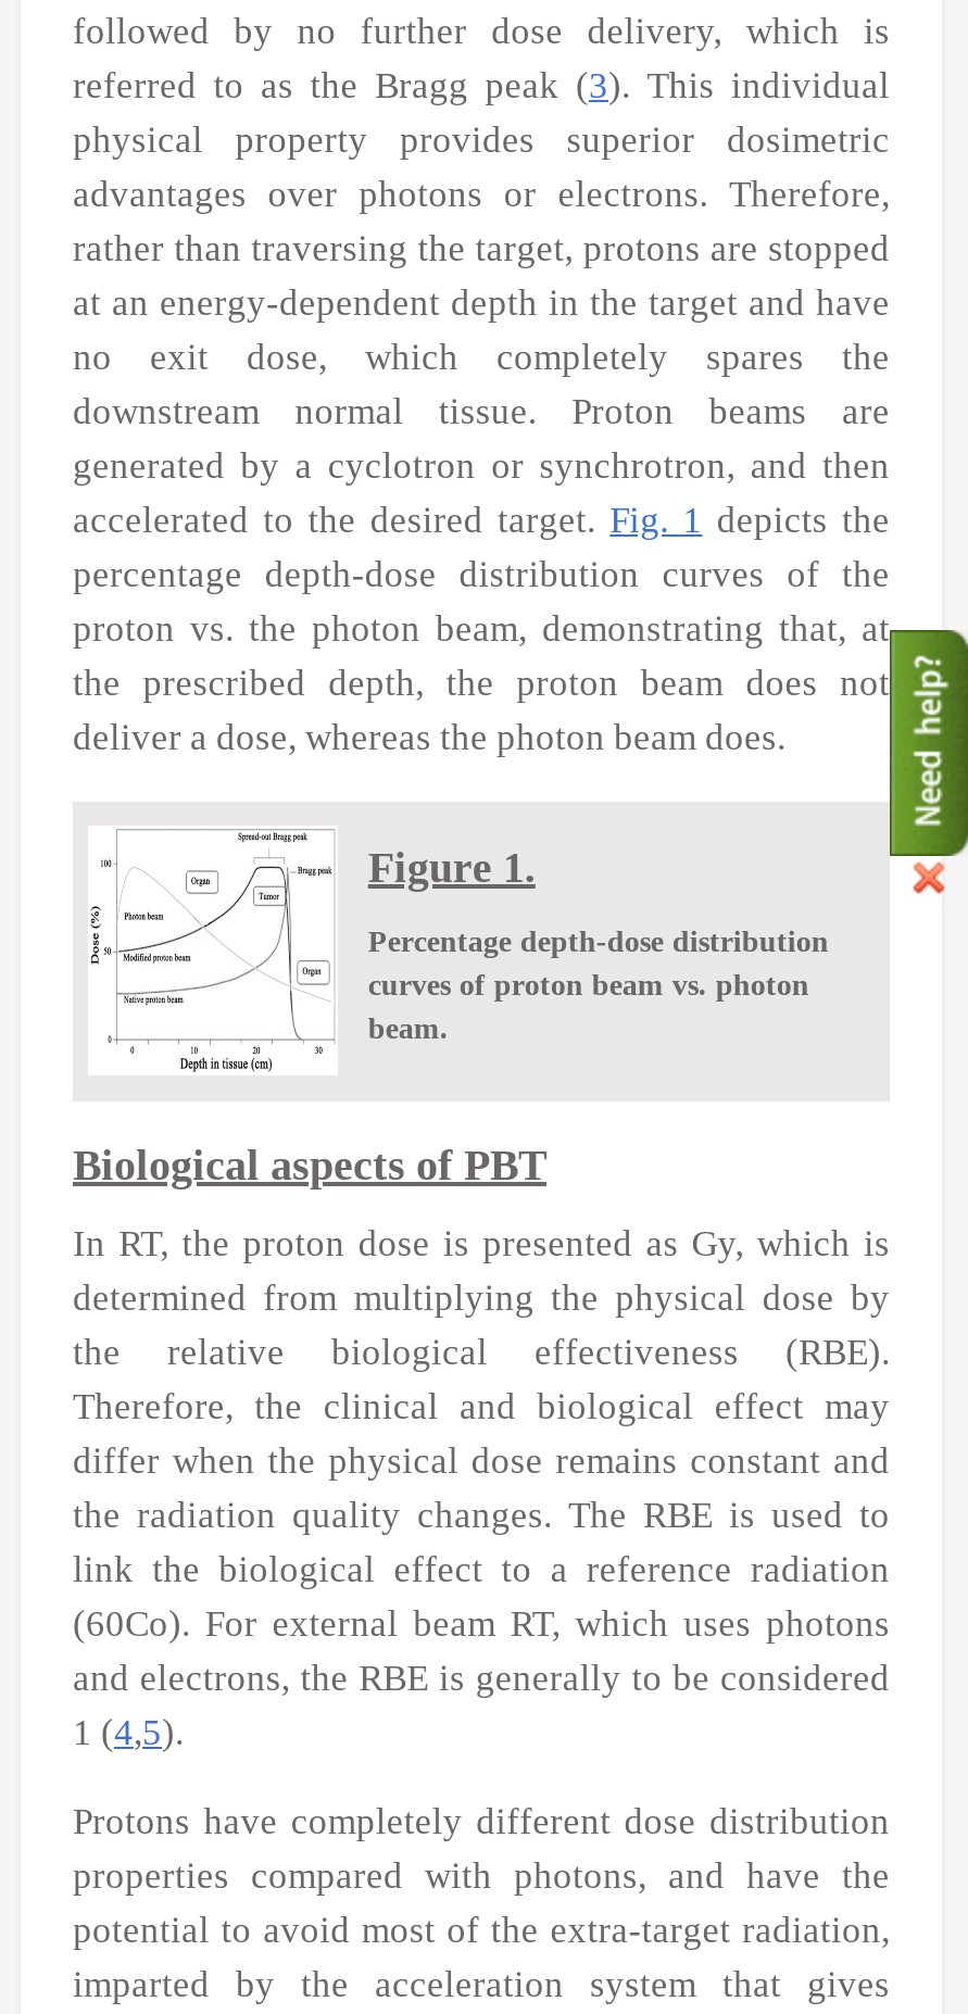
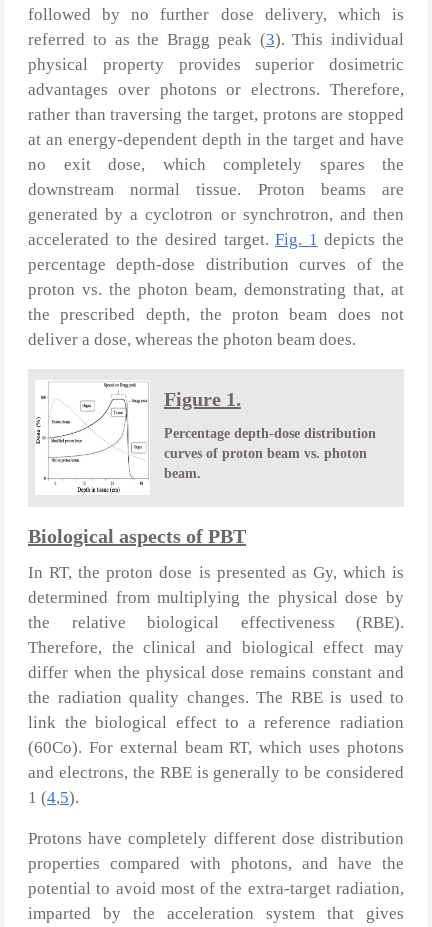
- [image]
